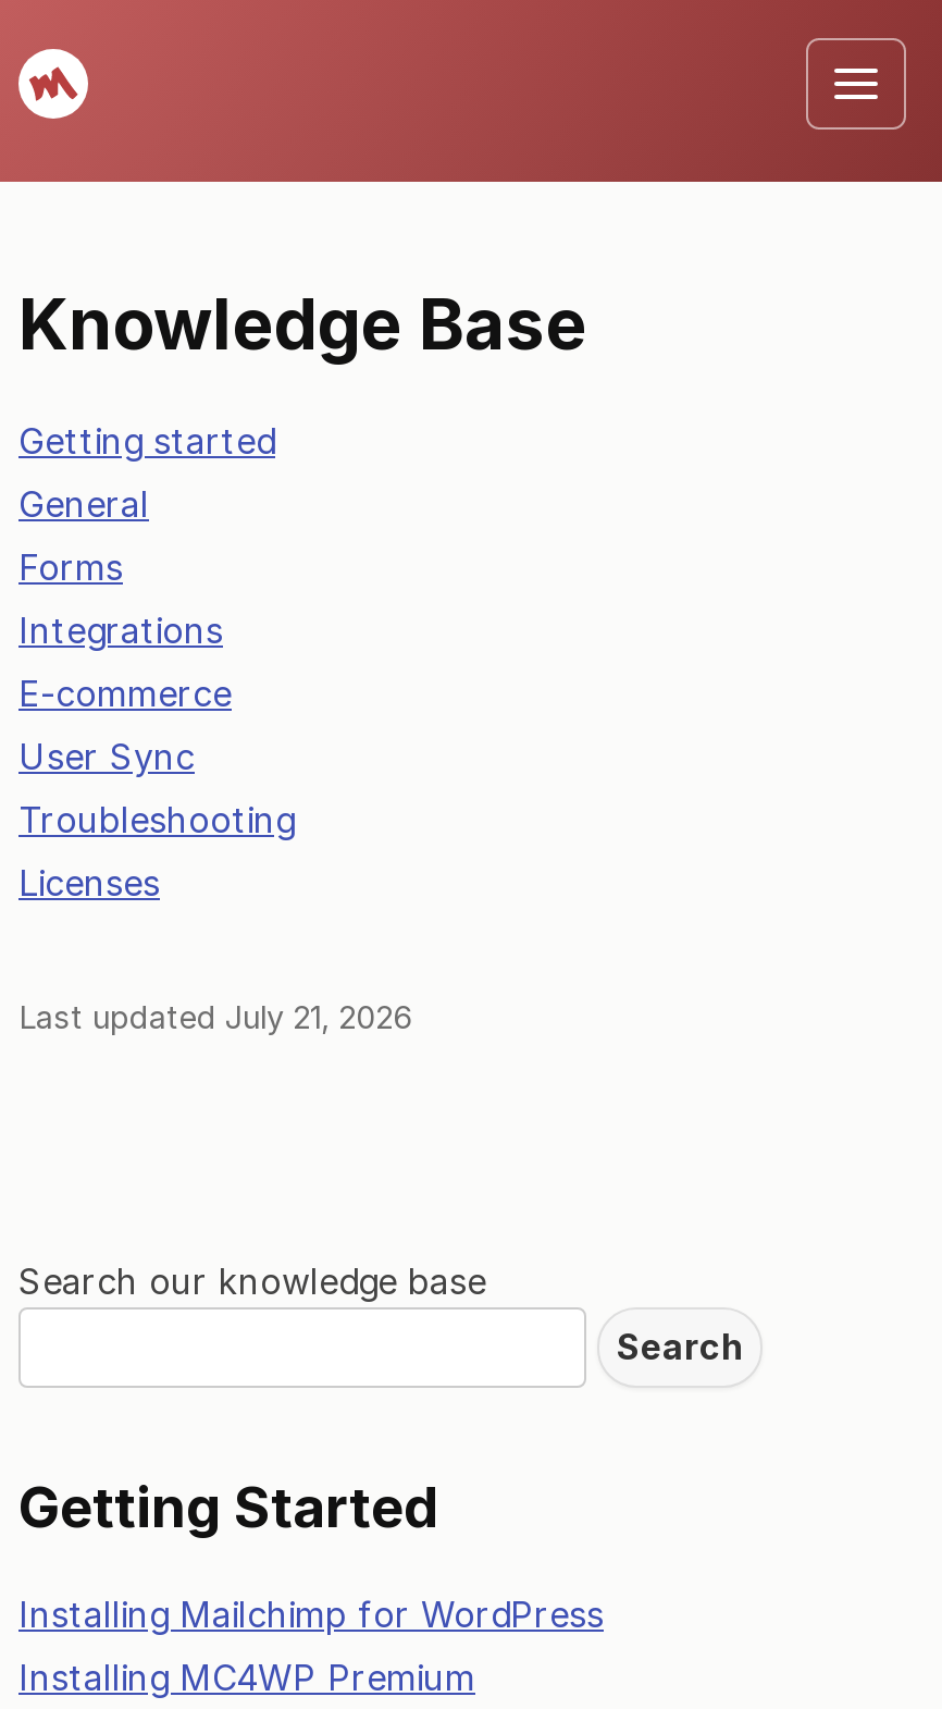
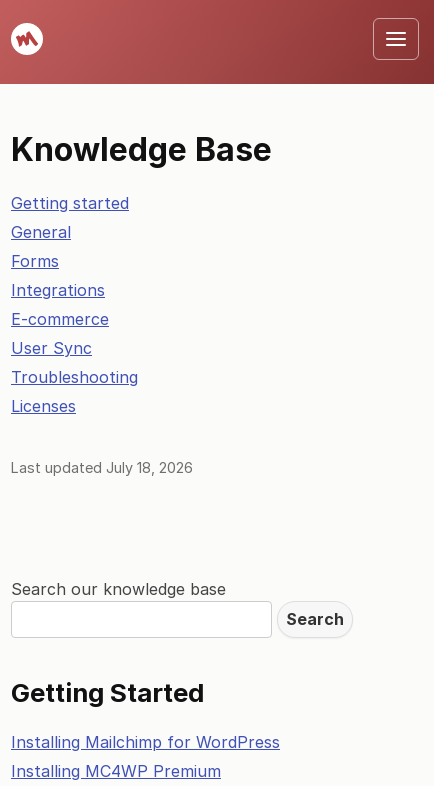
- Last updated July 21, 2026
+ Last updated July 18, 2026
